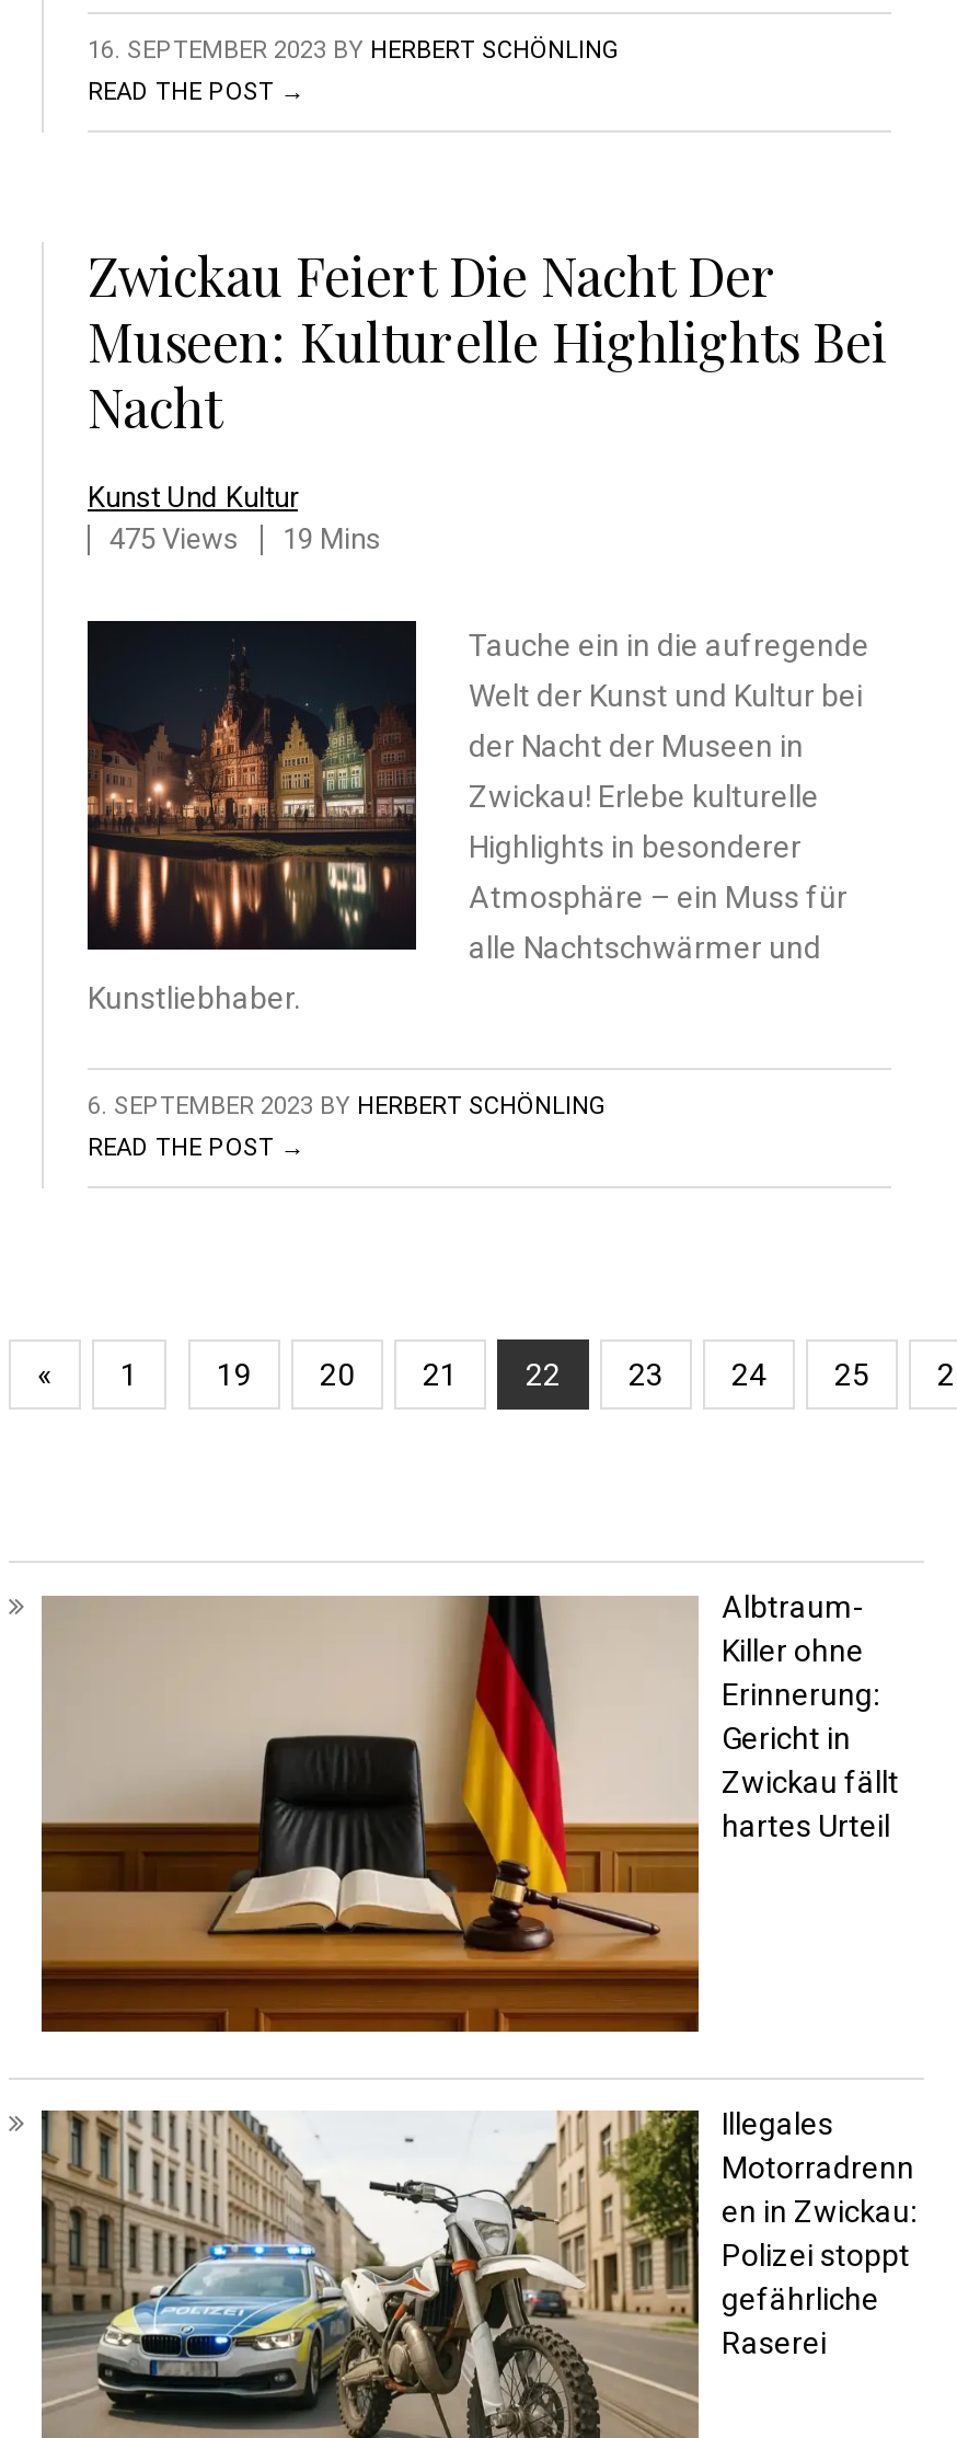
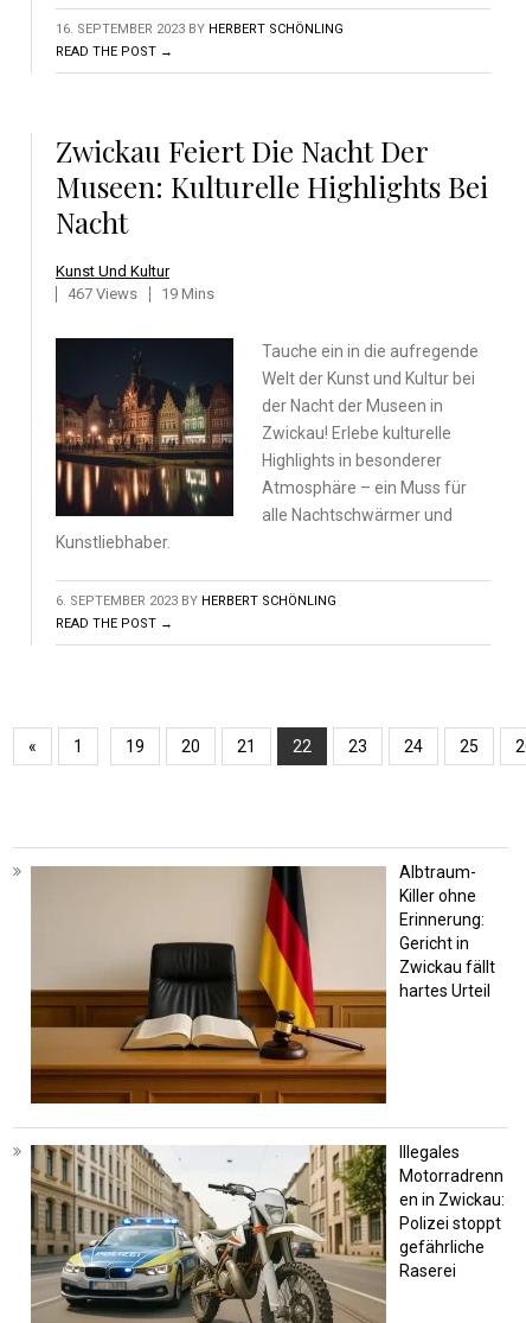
- 475 Views 19 Mins
+ 467 Views 19 Mins
